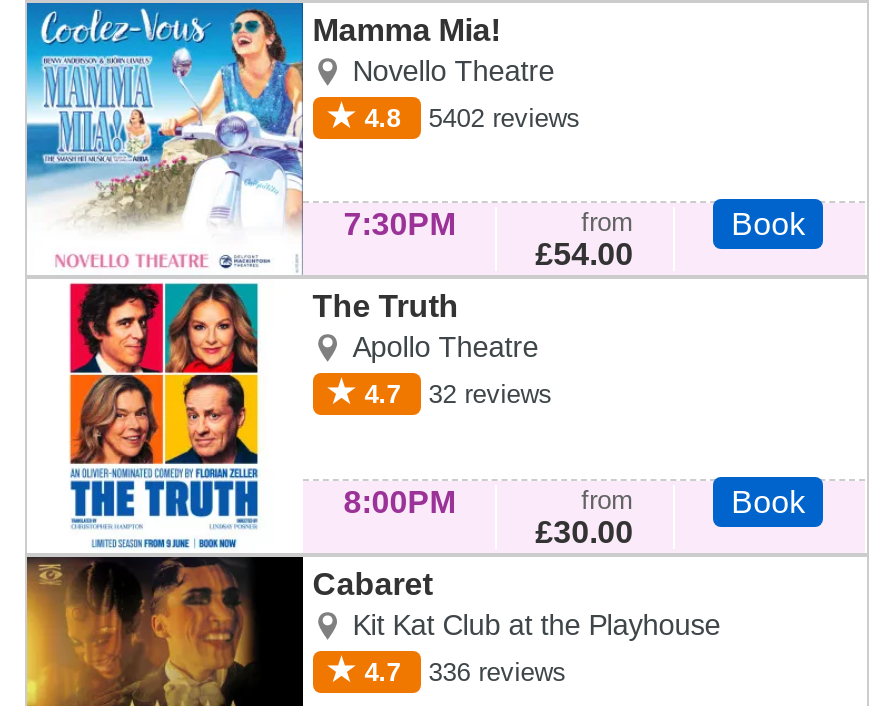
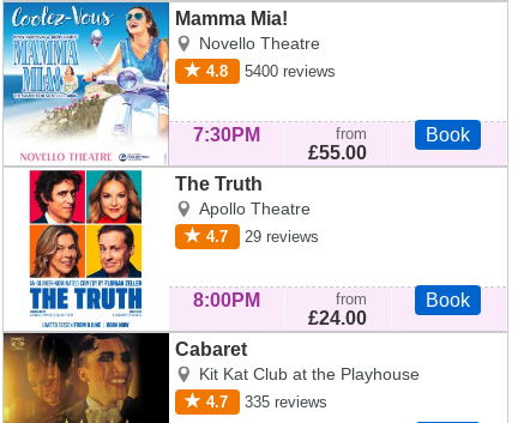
- 4.8 5402 reviews
+ 4.8 5400 reviews

- £54.00
+ £55.00

- 4.7 32 reviews
+ 4.7 29 reviews

- £30.00
+ £24.00

- 4.7 336 reviews
+ 4.7 335 reviews
